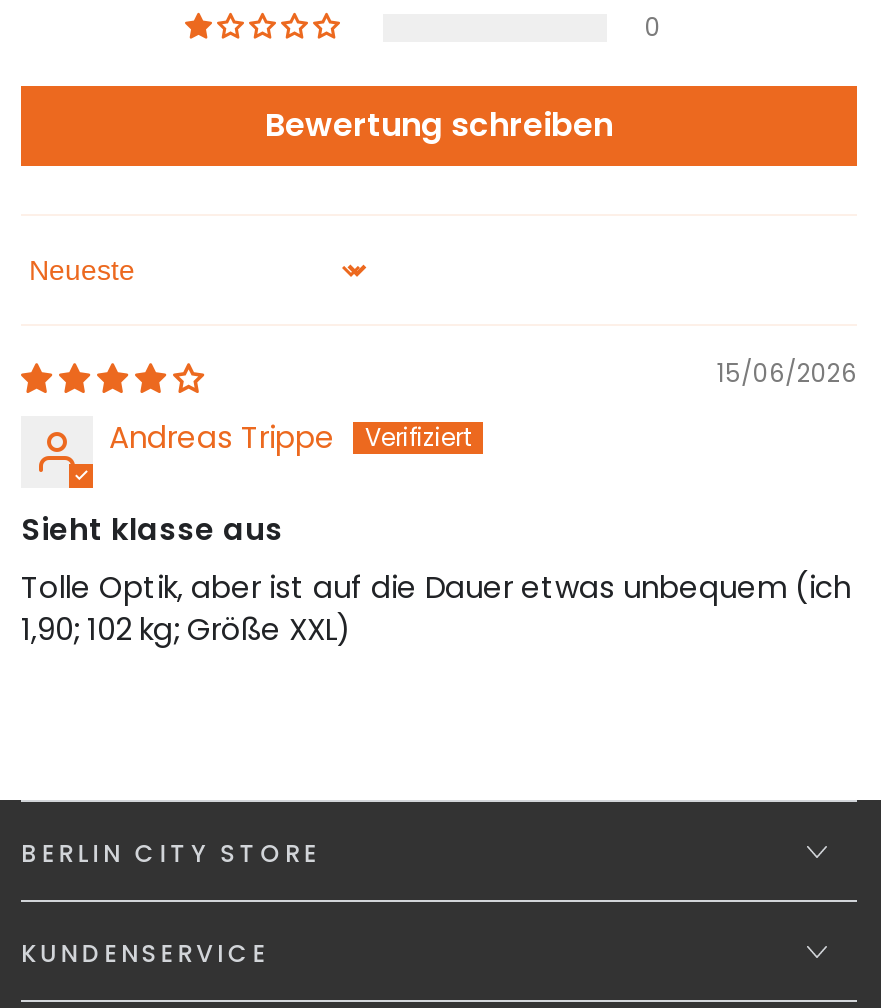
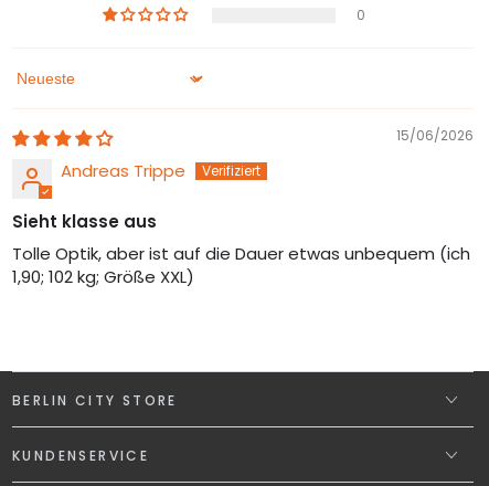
- Bewertung schreiben
